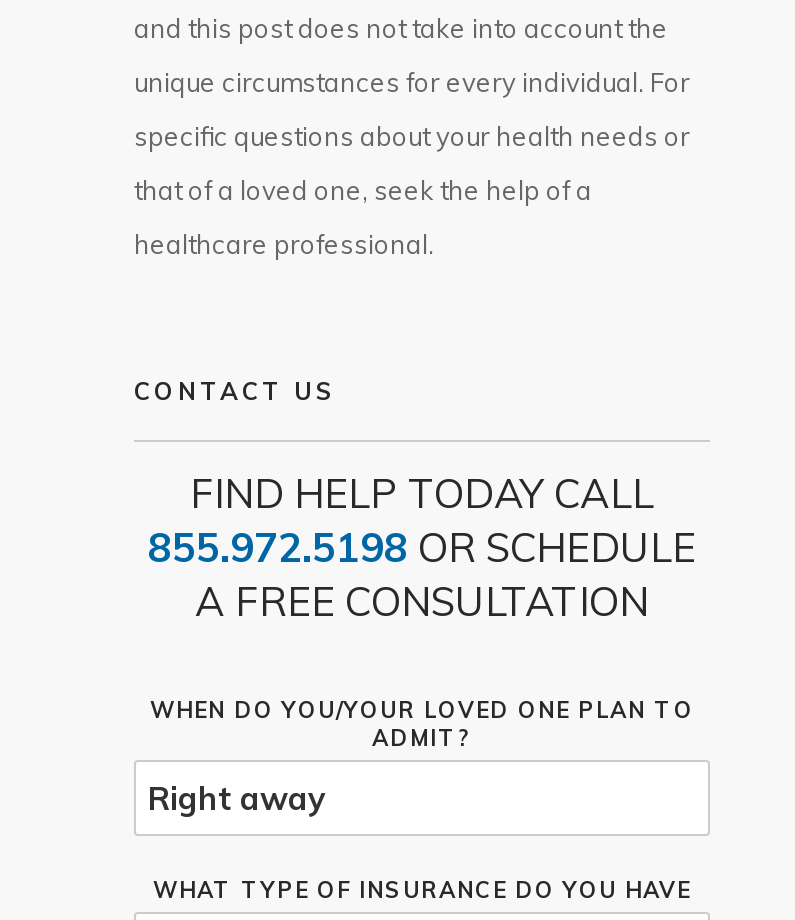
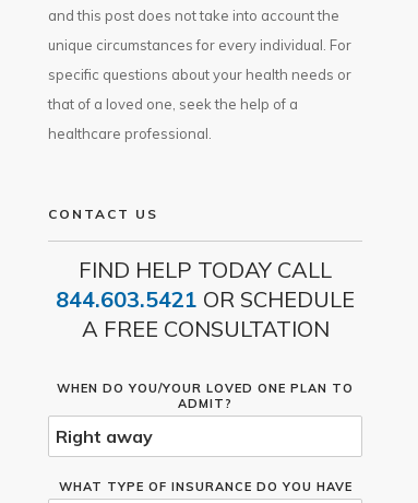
- 855.972.5198 OR SCHEDULE
+ 844.603.5421 OR SCHEDULE
